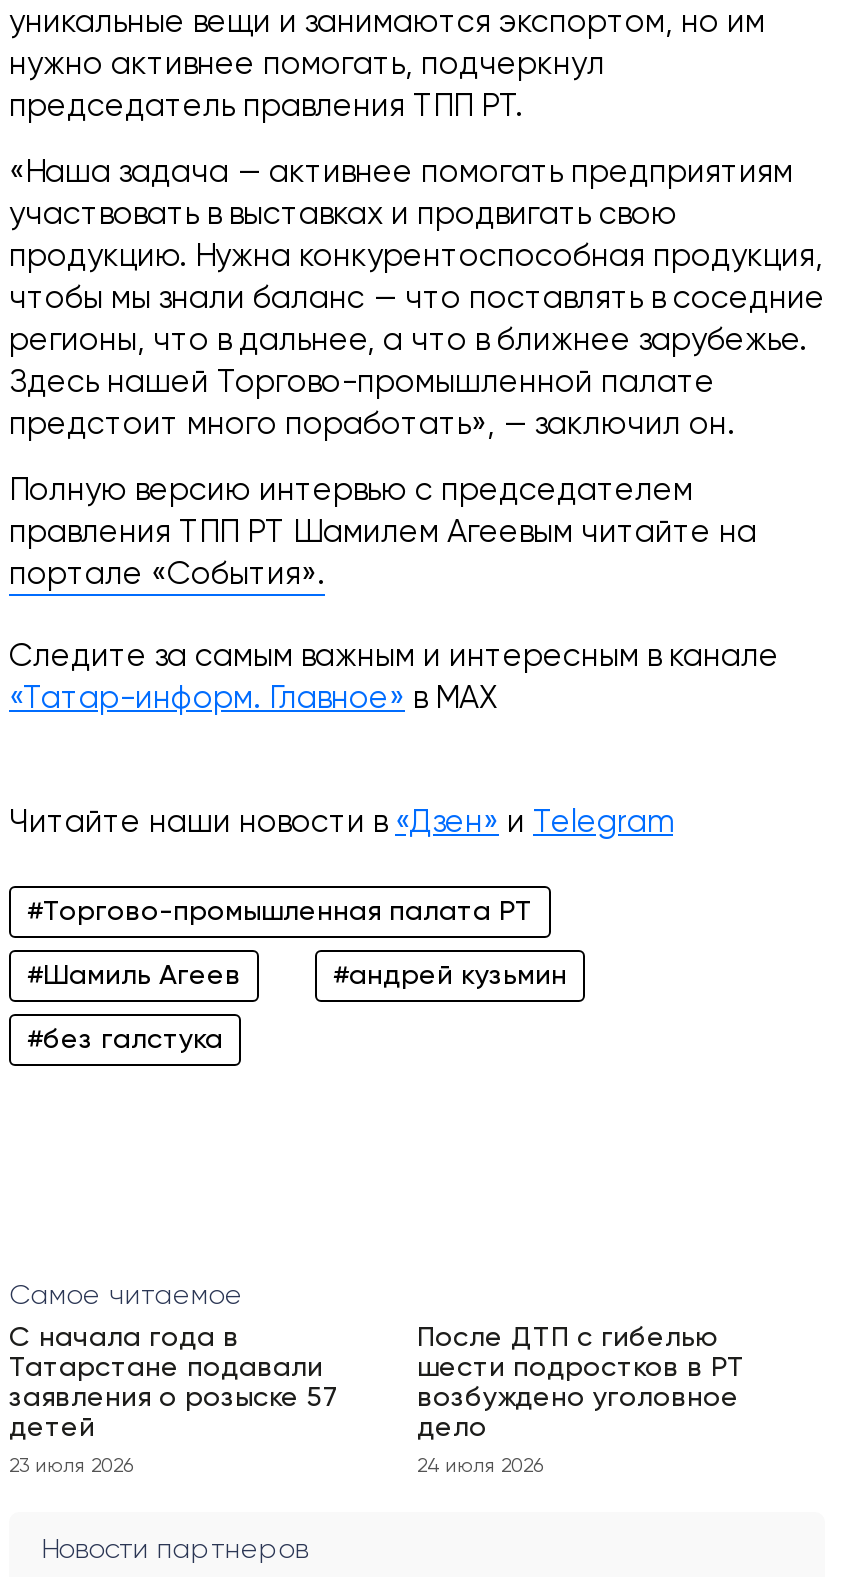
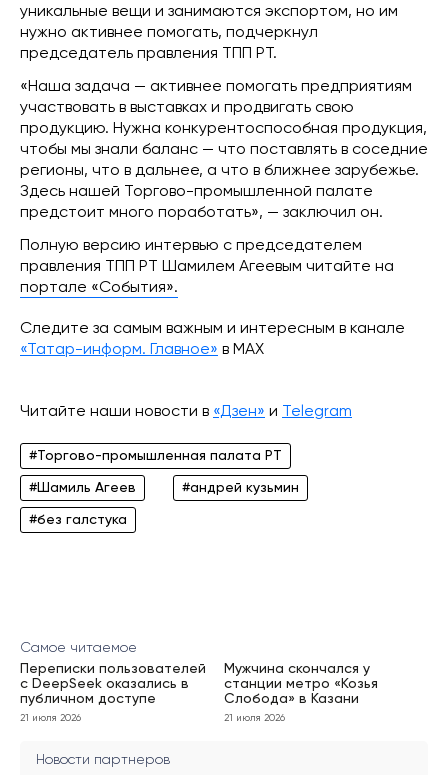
- С начала года в
- Татарстане подавали
- заявления о розыске 57
- детей
+ Переписки пользователей
+ с DeepSeek оказались в
+ публичном доступе

- После ДТП с гибелью
- шести подростков в РТ
- возбуждено уголовное
- дело
+ Мужчина скончался у
+ станции метро «Козья
+ Слобода» в Казани

- 23 июля 2026
+ 21 июля 2026

- 24 июля 2026
+ 21 июля 2026
